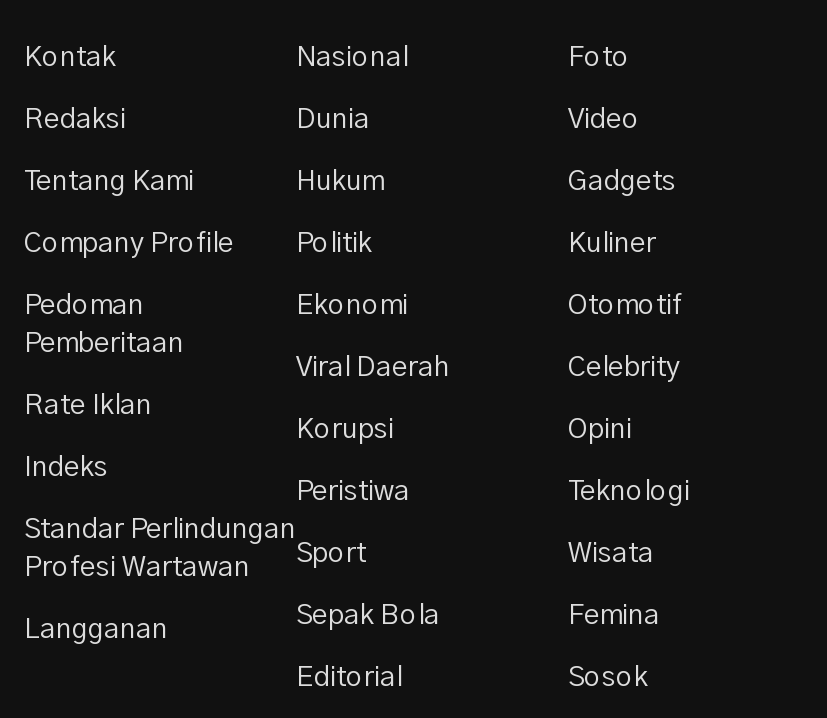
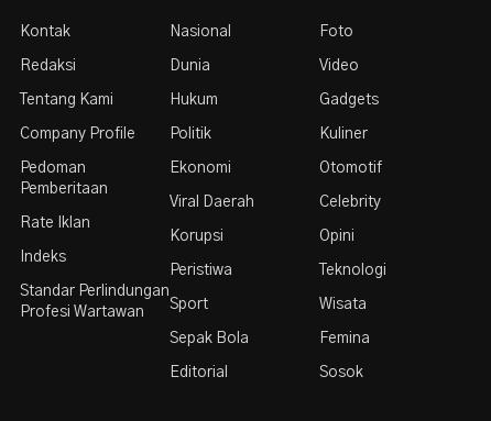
- Langganan
